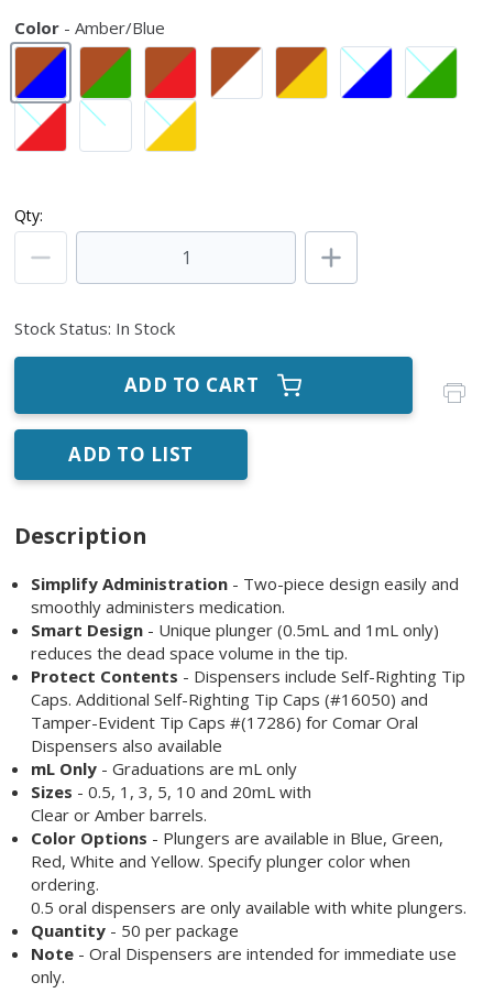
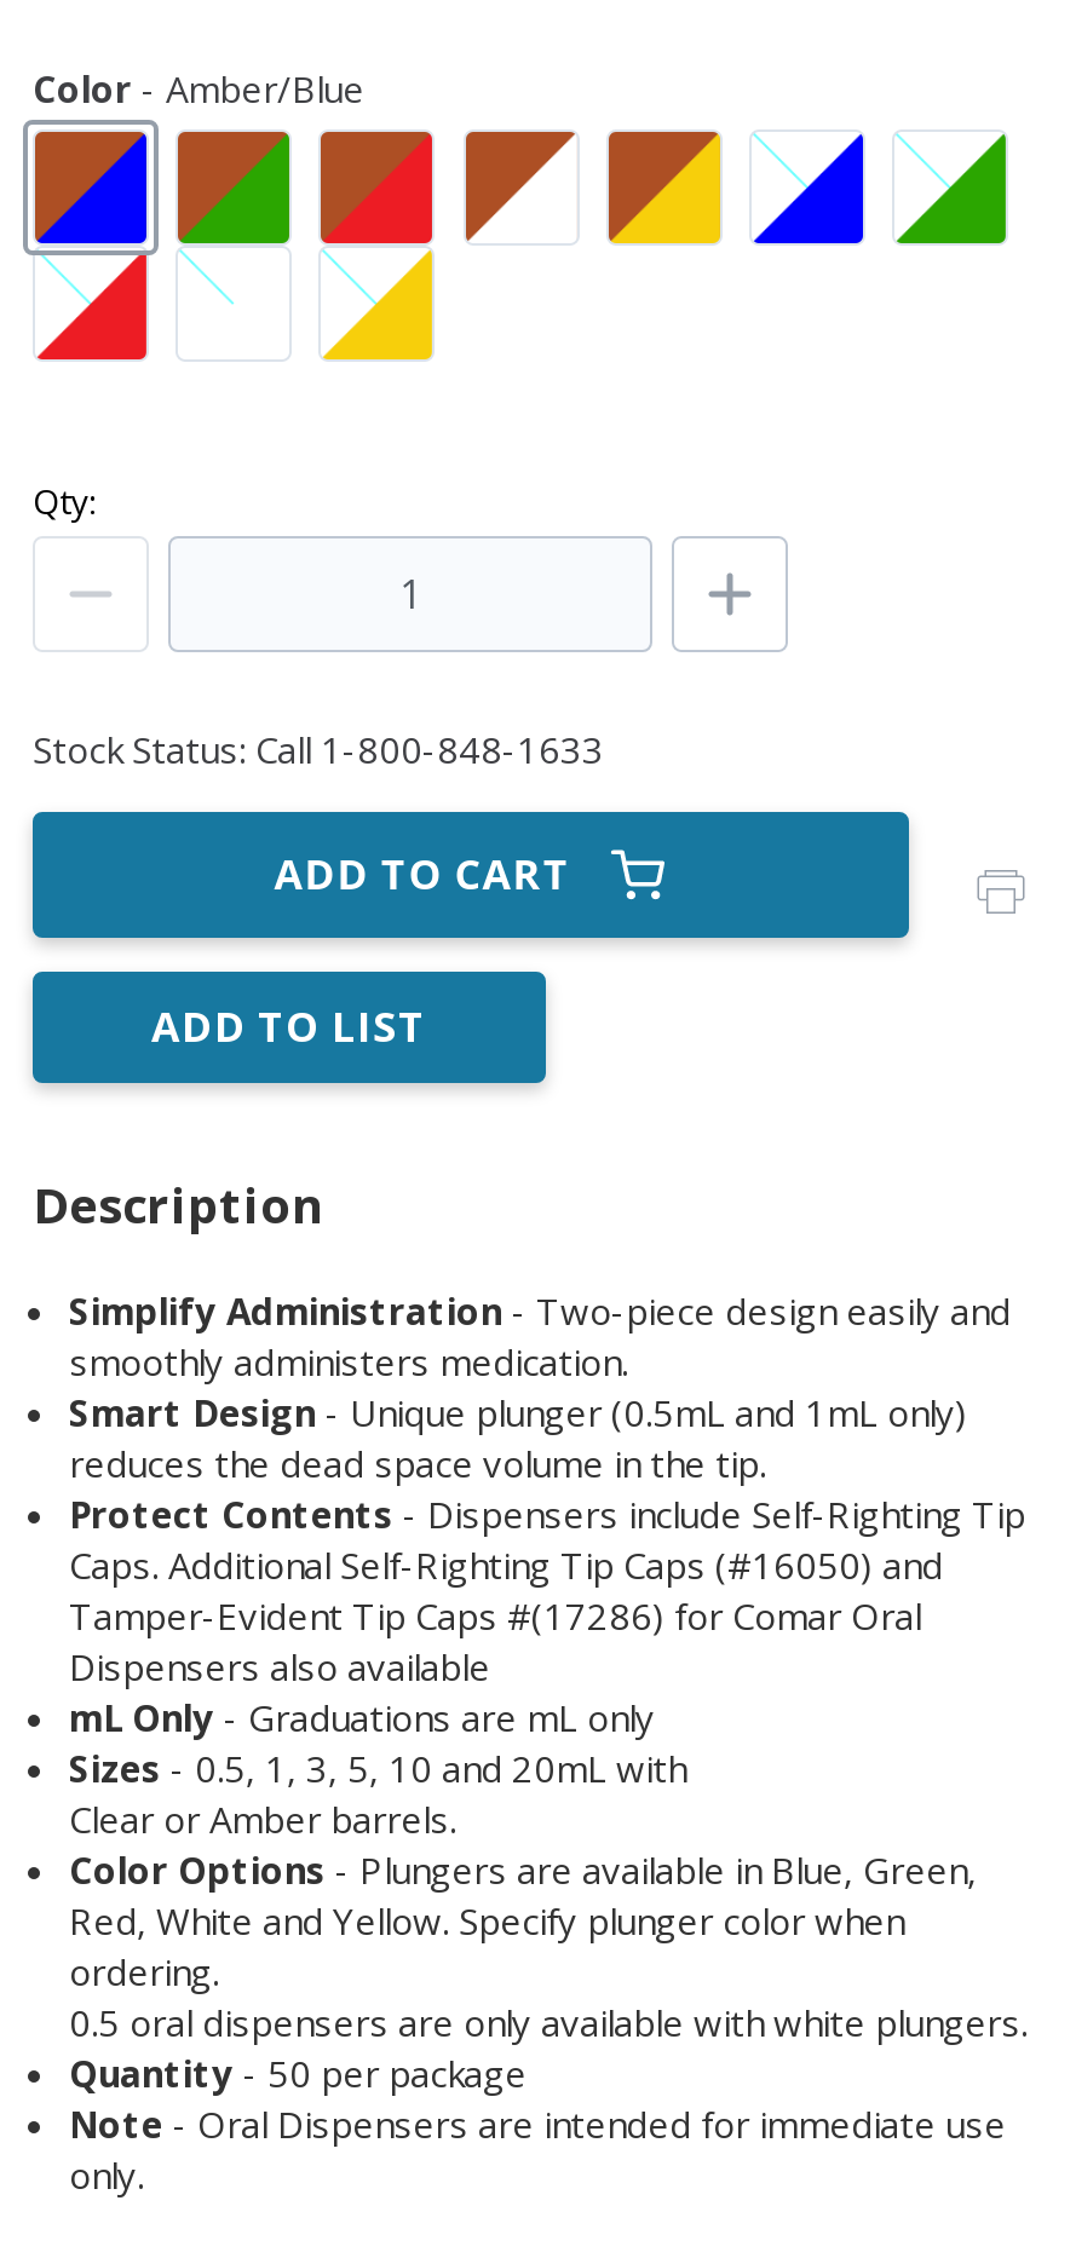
- Stock Status: In Stock
+ Stock Status: Call 1-800-848-1633
